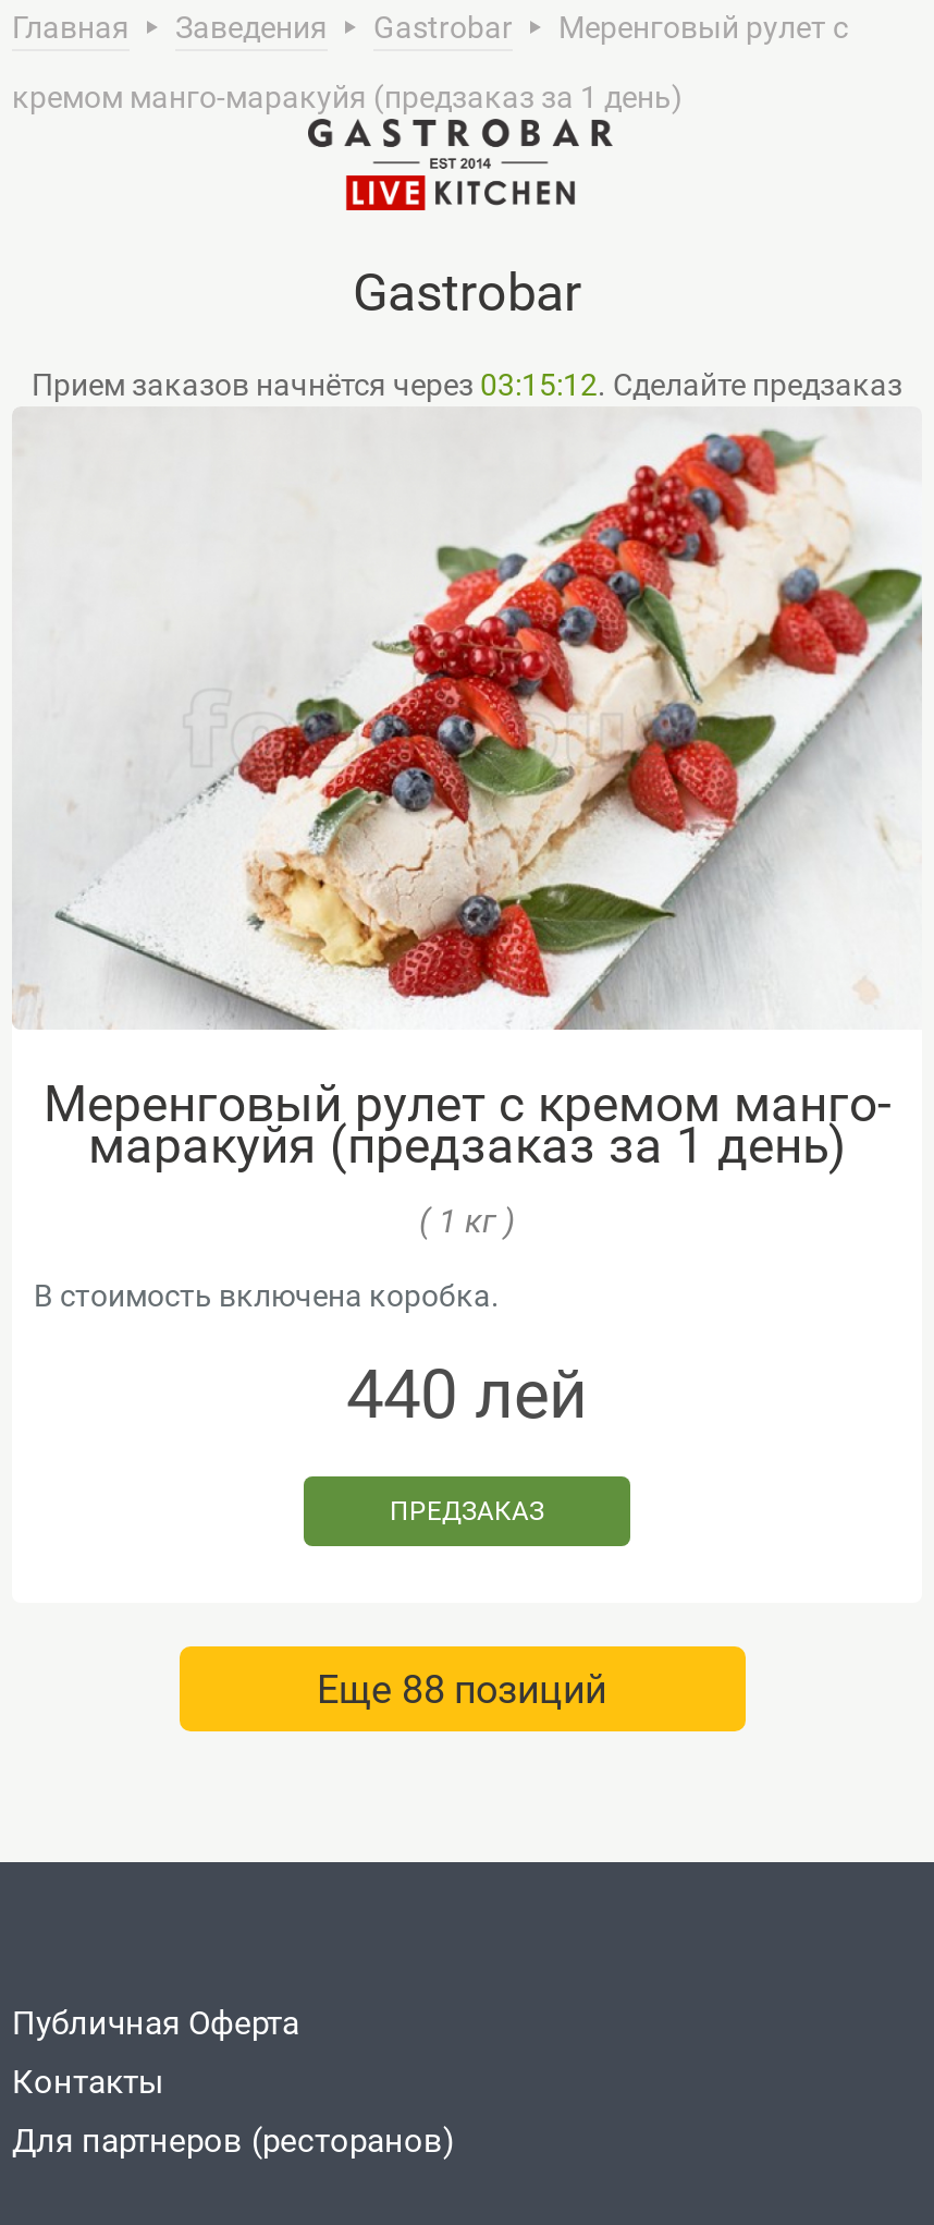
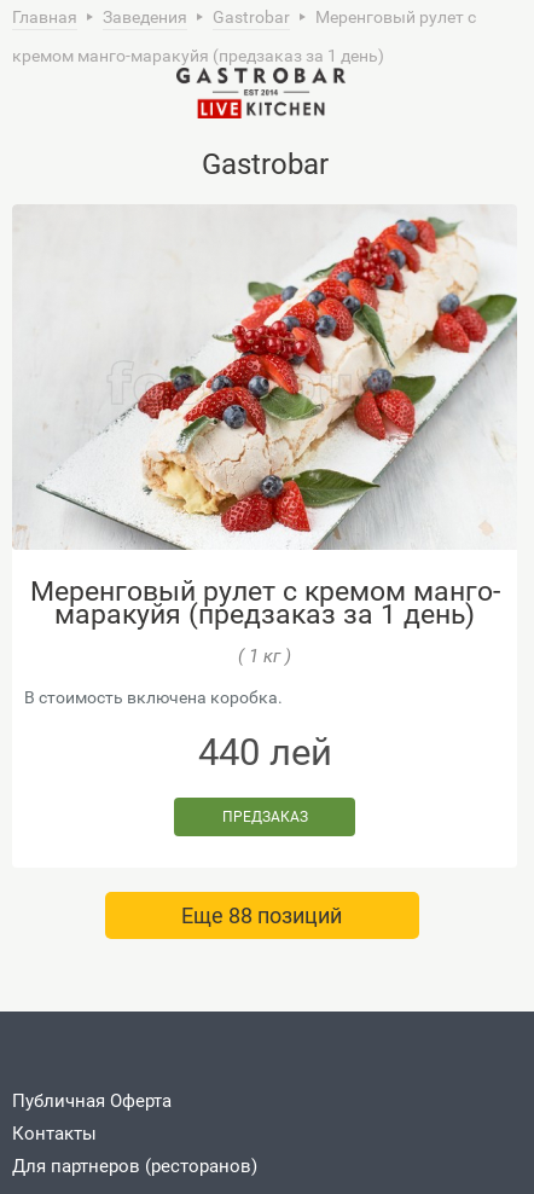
- Прием заказов начнётся через 03:15:12. Сделайте предзаказ
